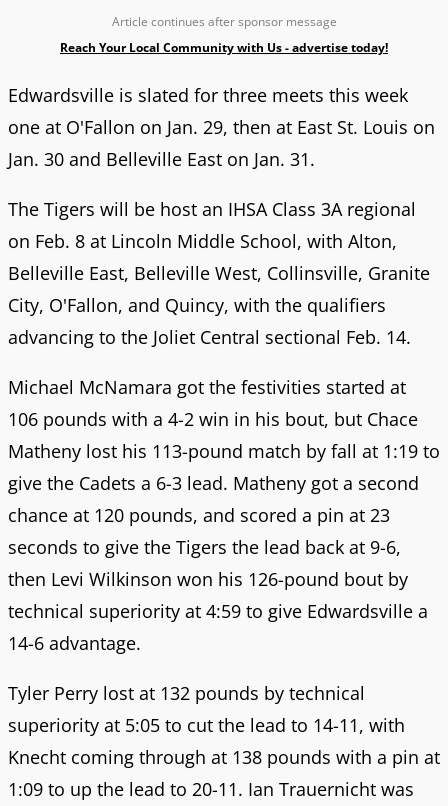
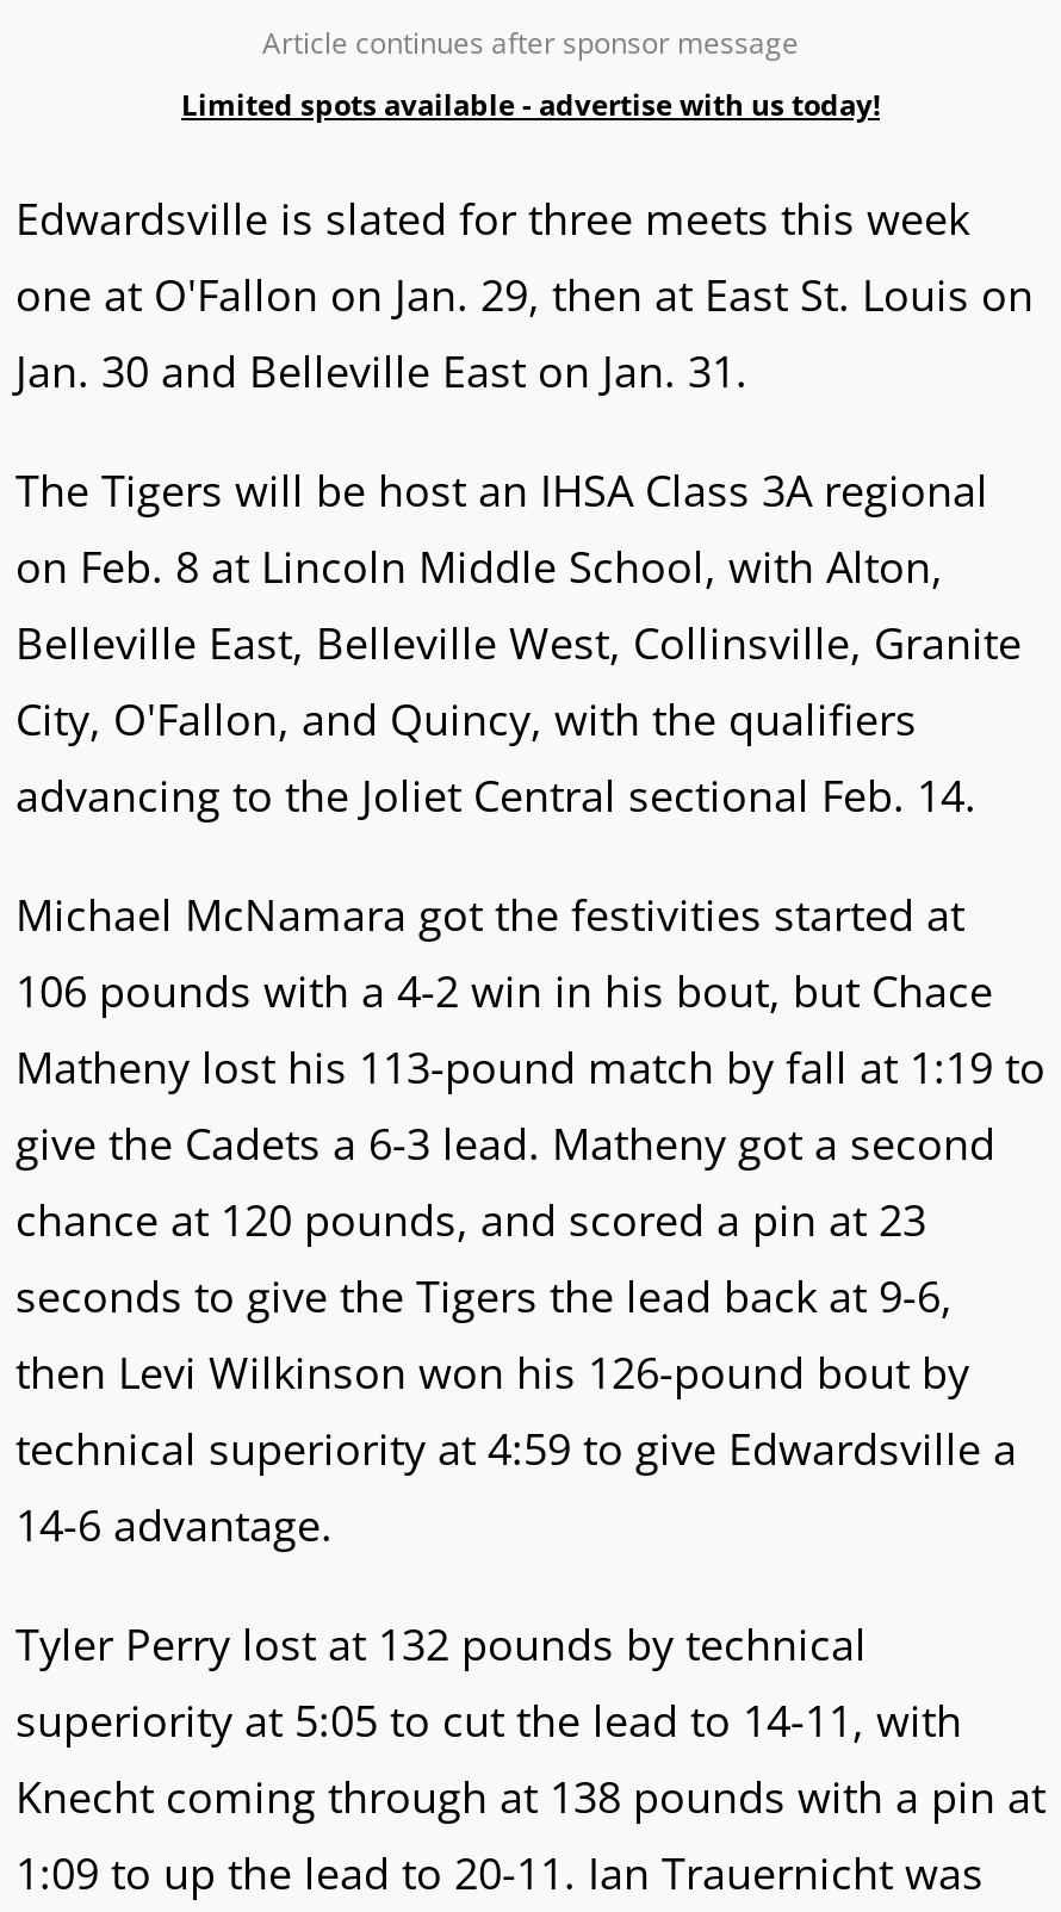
- Reach Your Local Community with Us - advertise today!
+ Limited spots available - advertise with us today!
